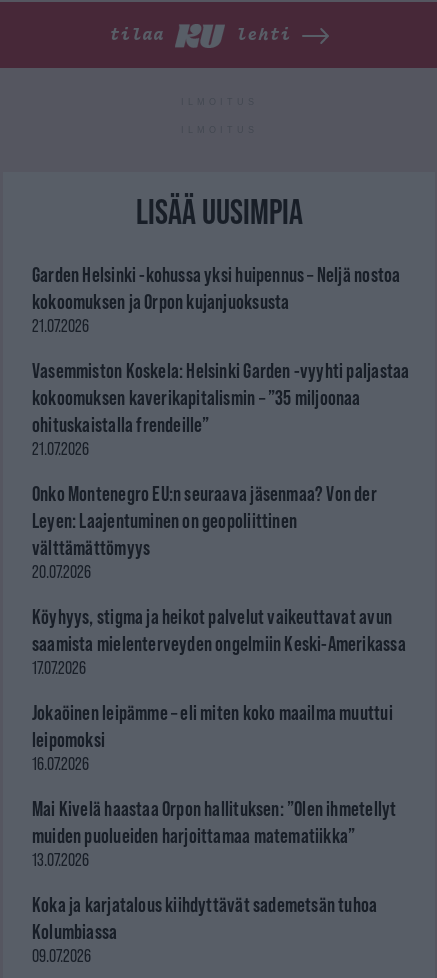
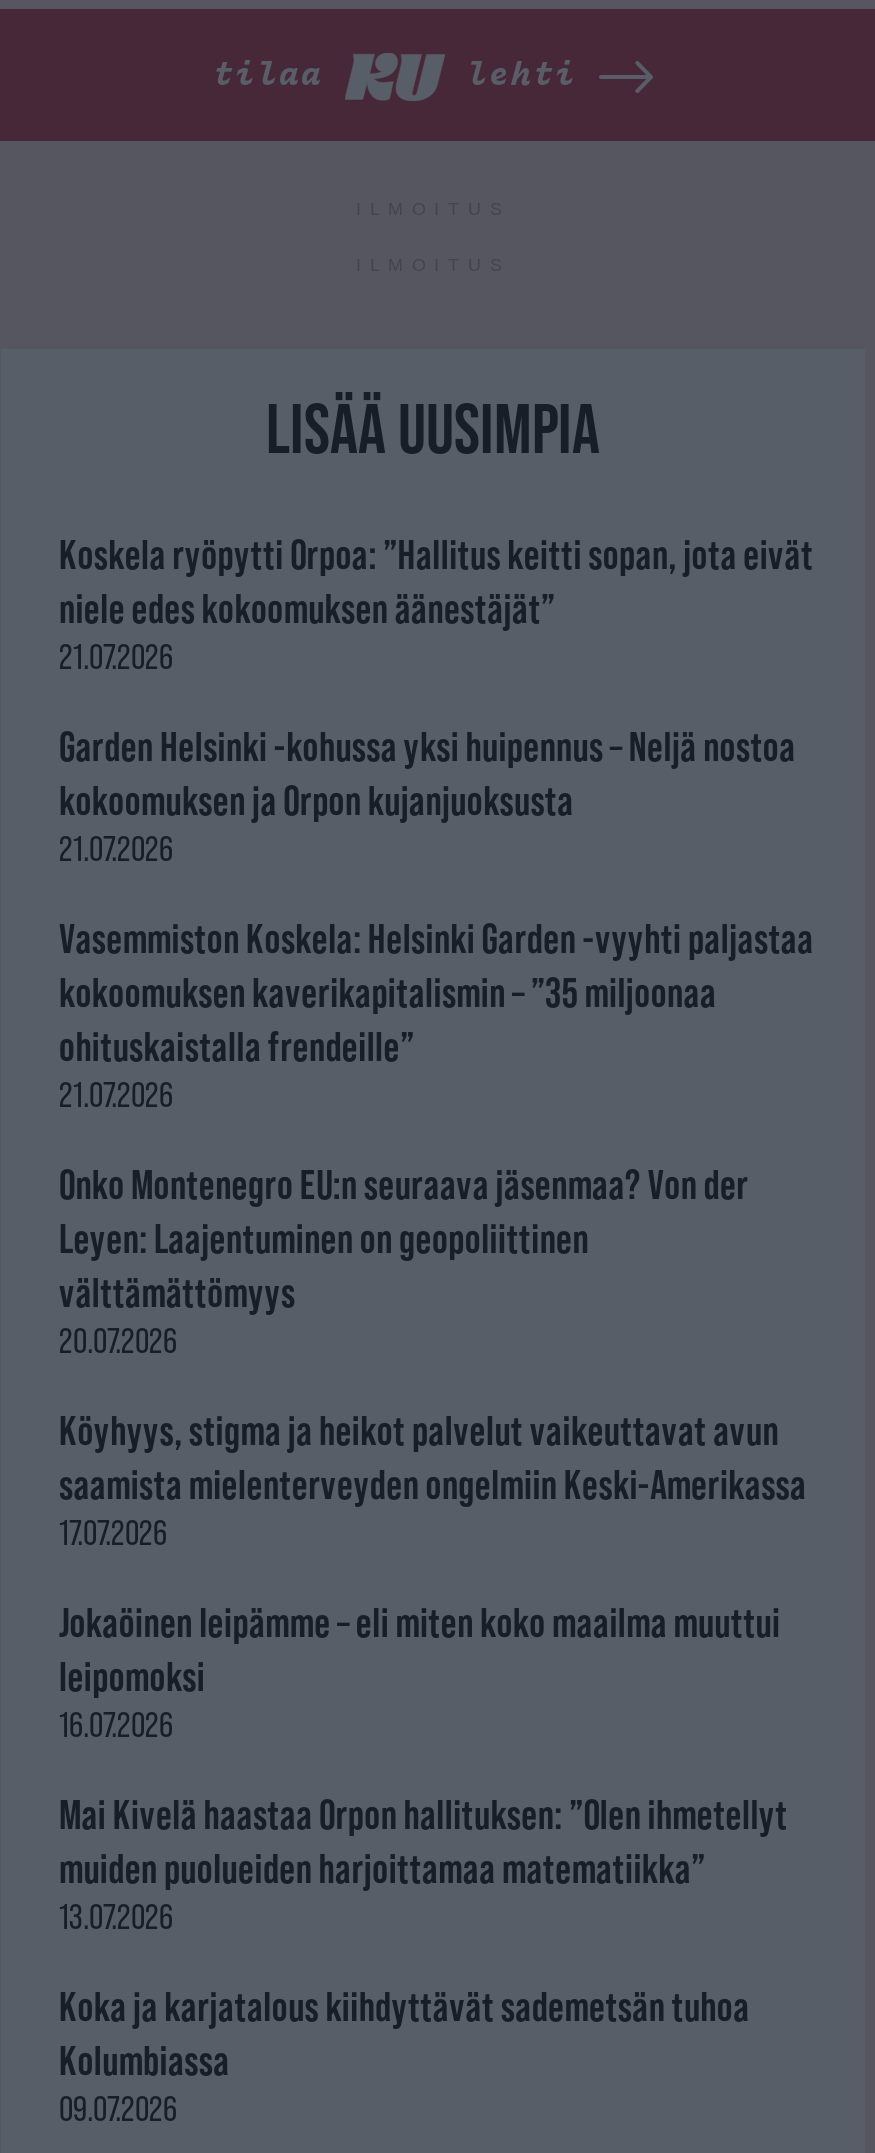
+ Koskela ryöpytti Orpoa: ”Hallitus keitti sopan, jota eivät
+ niele edes kokoomuksen äänestäjät”
+ 21.07.2026
